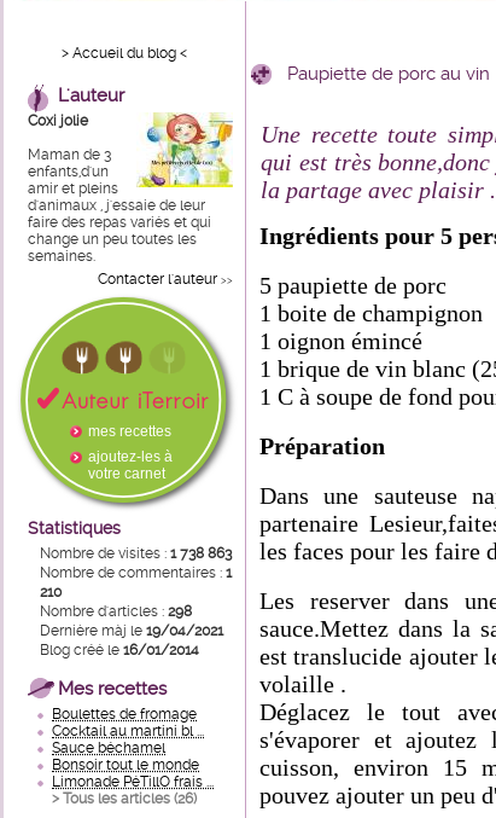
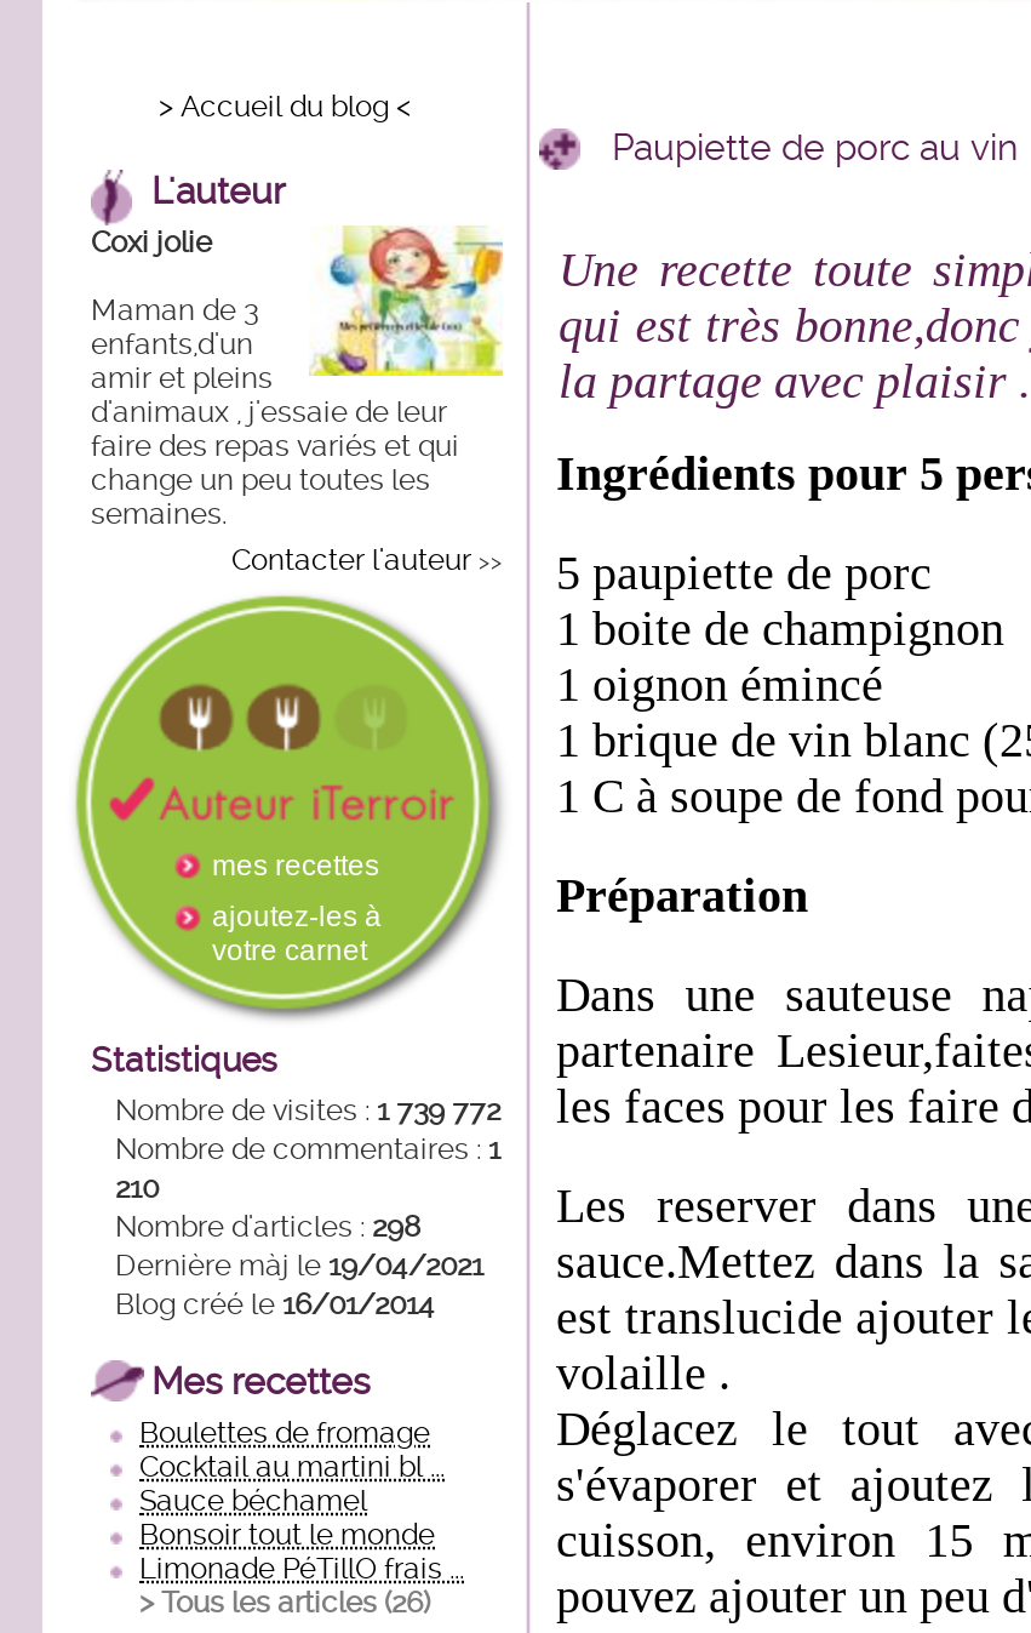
- Nombre de visites : 1 738 863
+ Nombre de visites : 1 739 772
